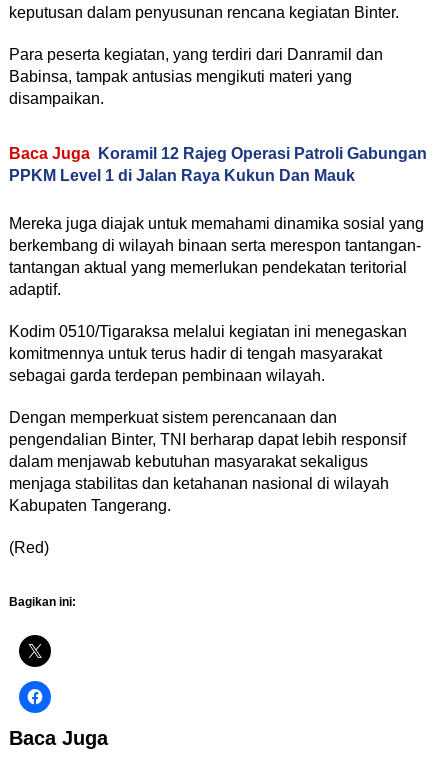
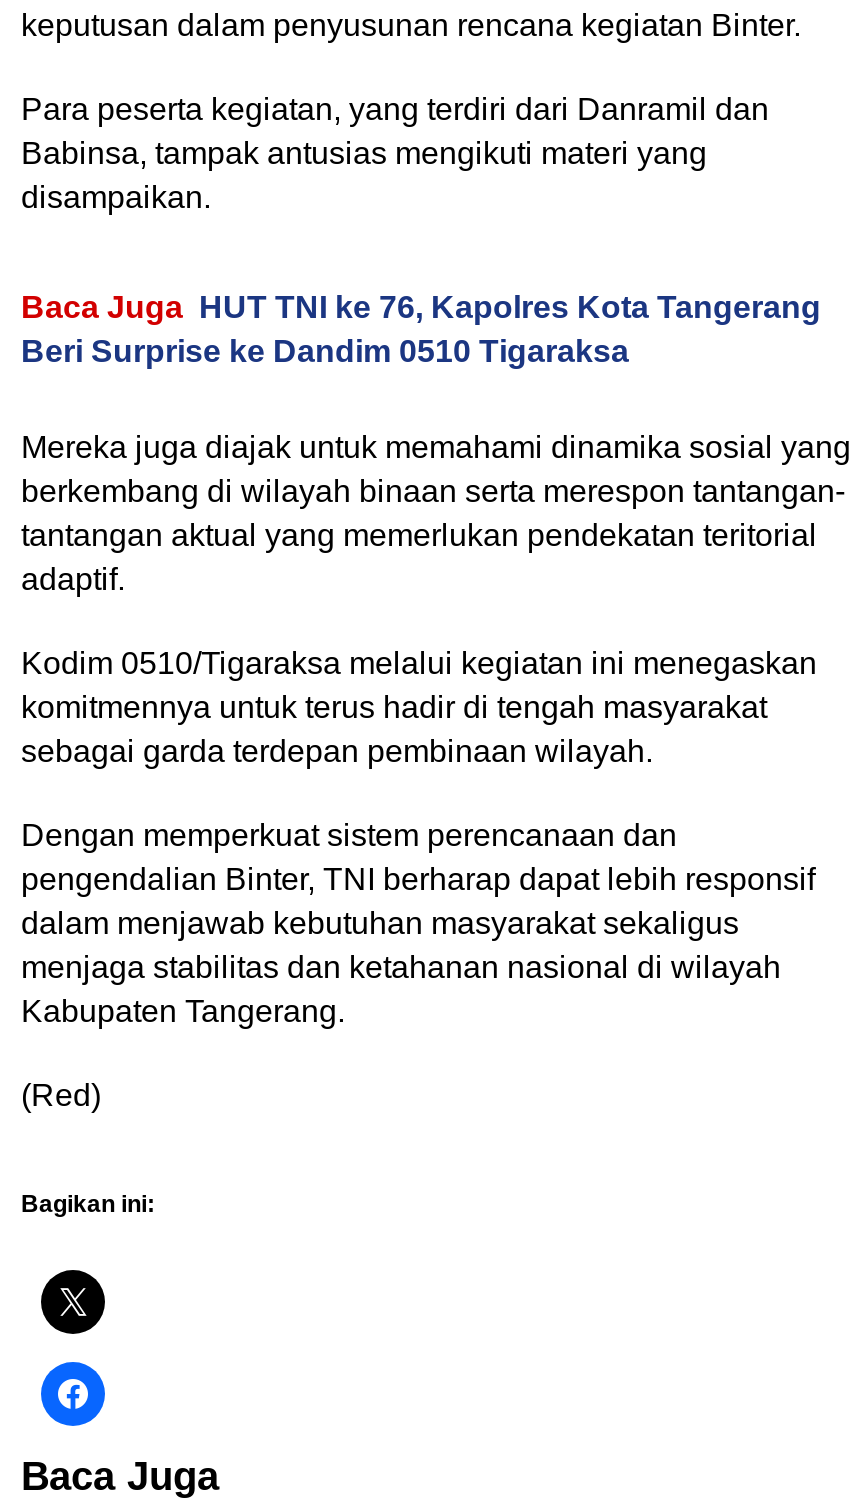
- Baca Juga Koramil 12 Rajeg Operasi Patroli Gabungan
- PPKM Level 1 di Jalan Raya Kukun Dan Mauk
+ Baca Juga HUT TNI ke 76, Kapolres Kota Tangerang
+ Beri Surprise ke Dandim 0510 Tigaraksa
